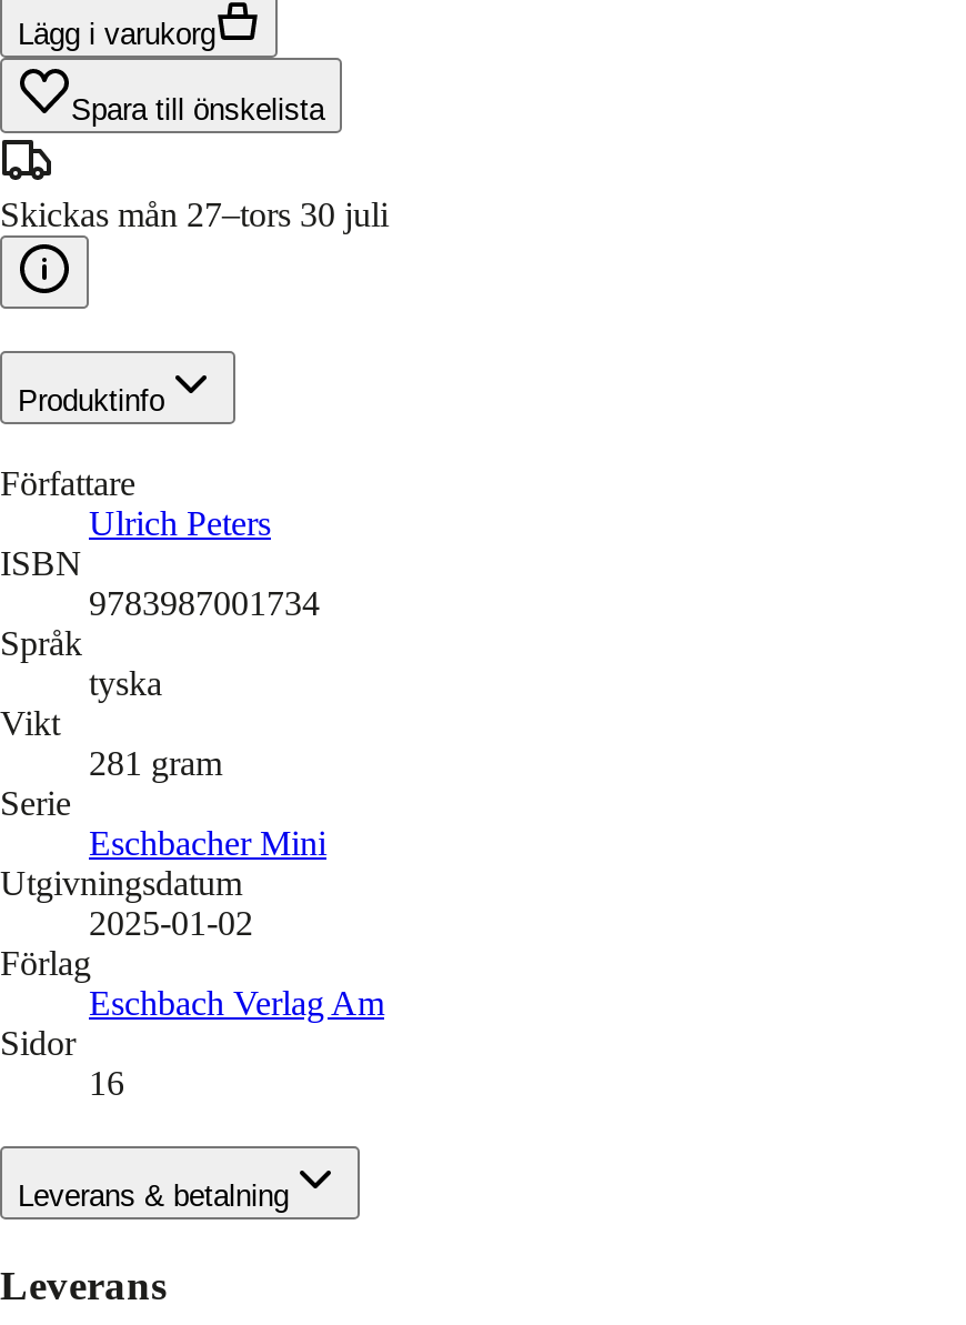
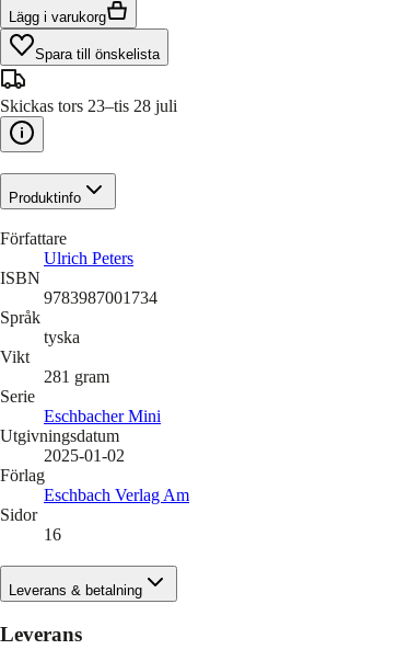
- Skickas mån 27–tors 30 juli
+ Skickas tors 23–tis 28 juli
